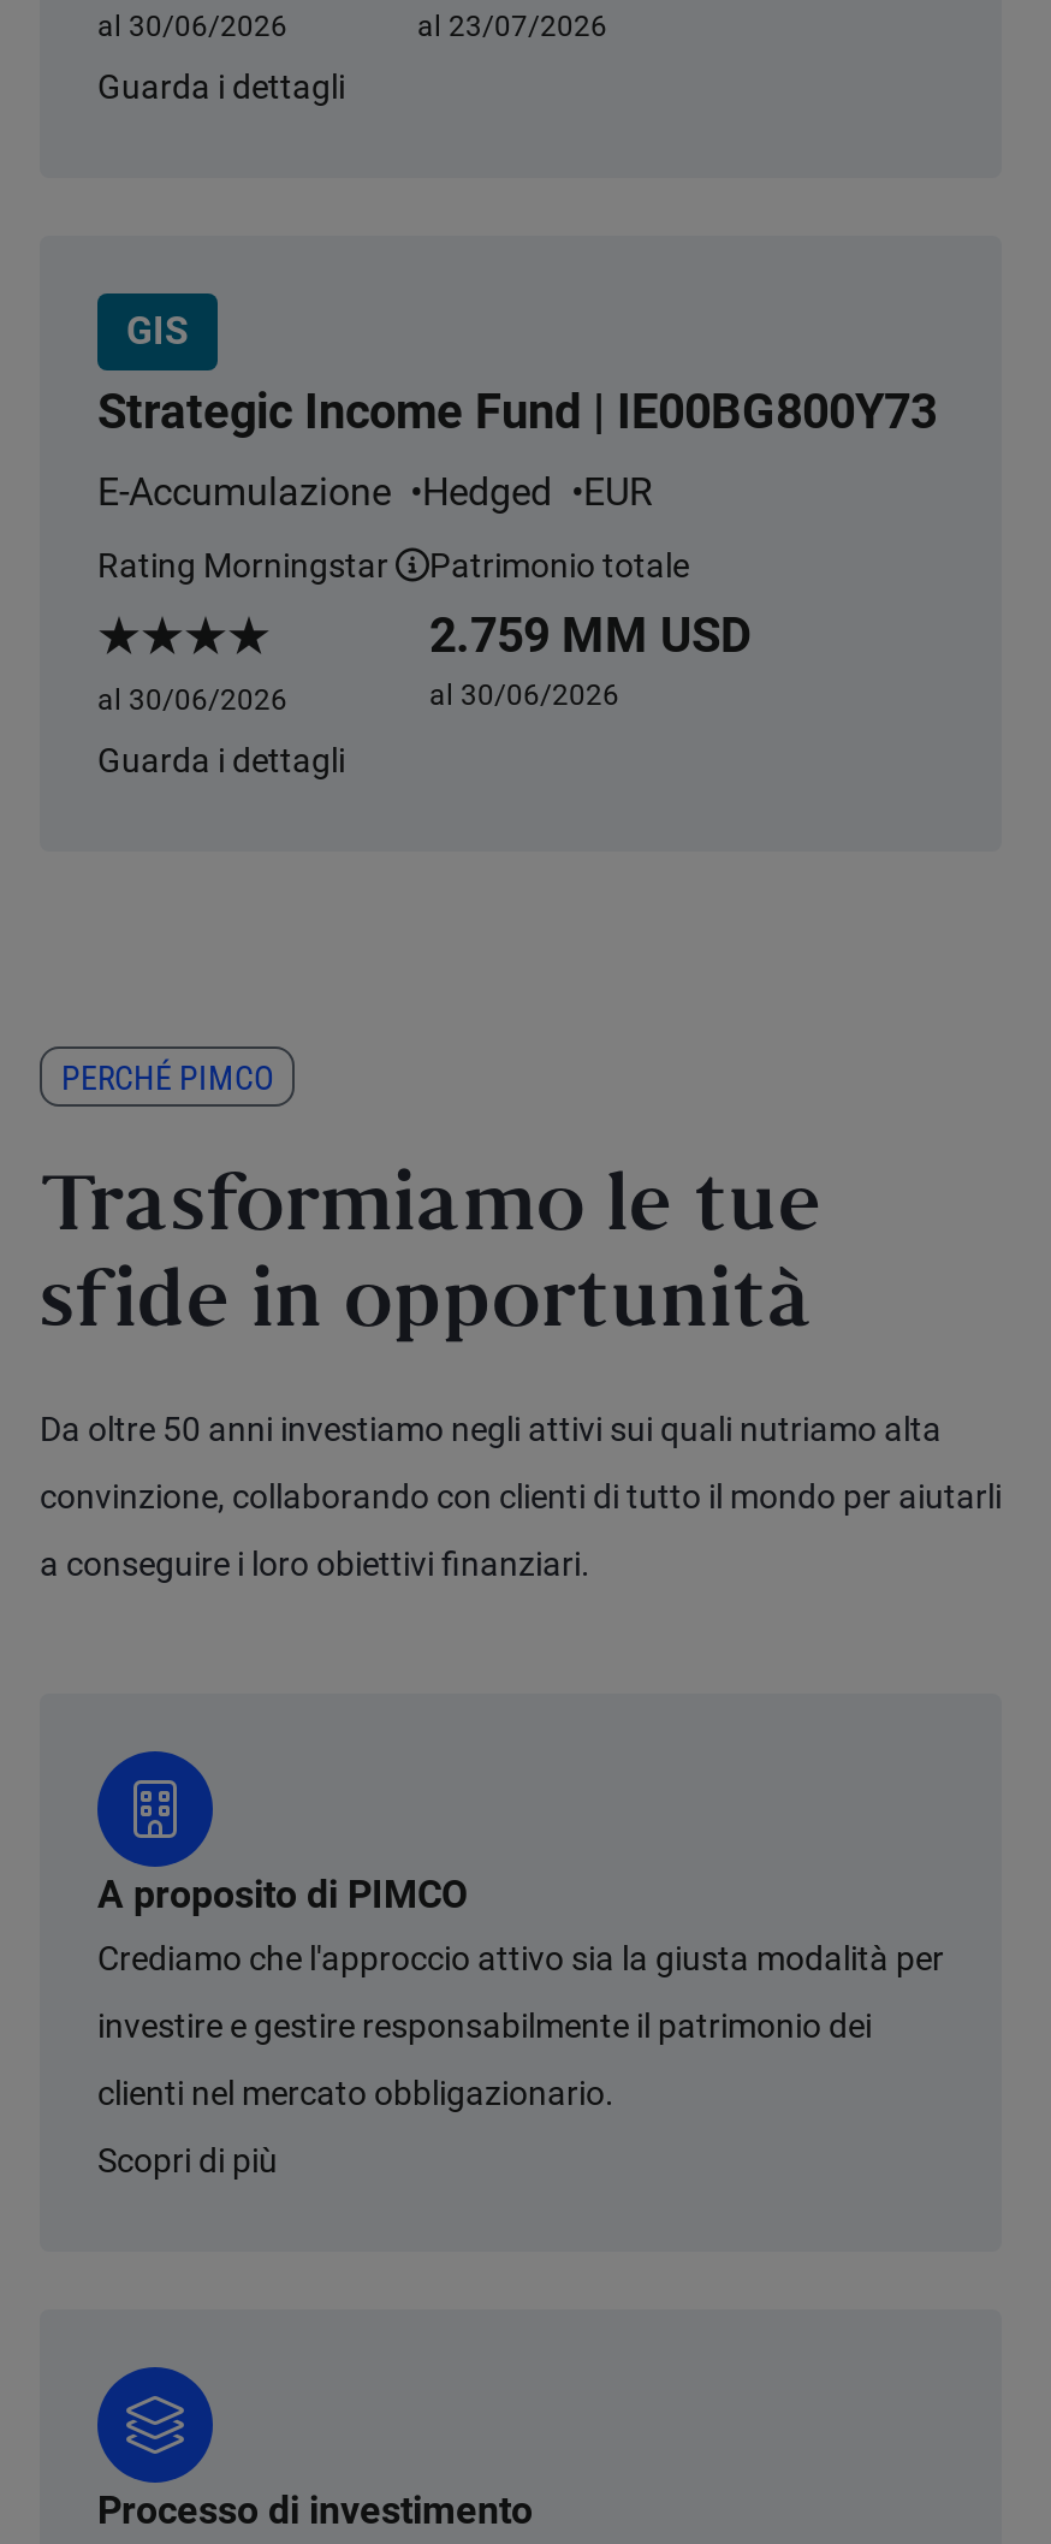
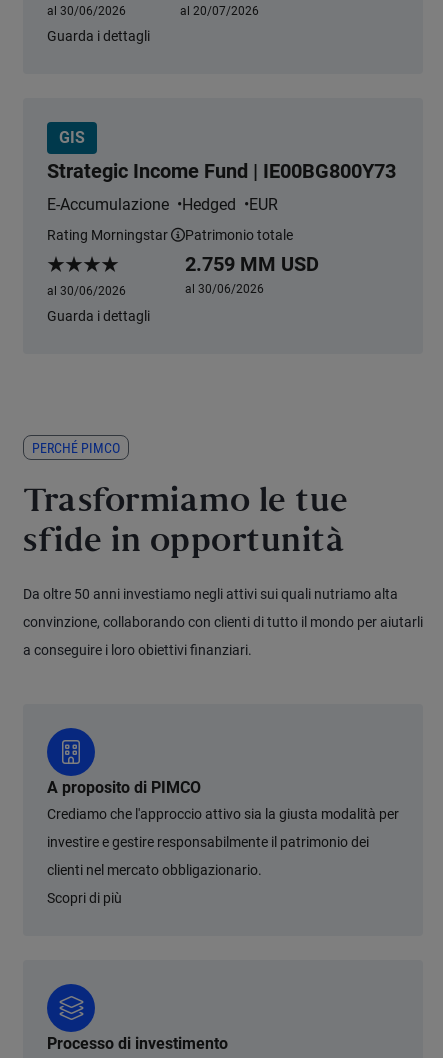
- al 23/07/2026
+ al 20/07/2026
